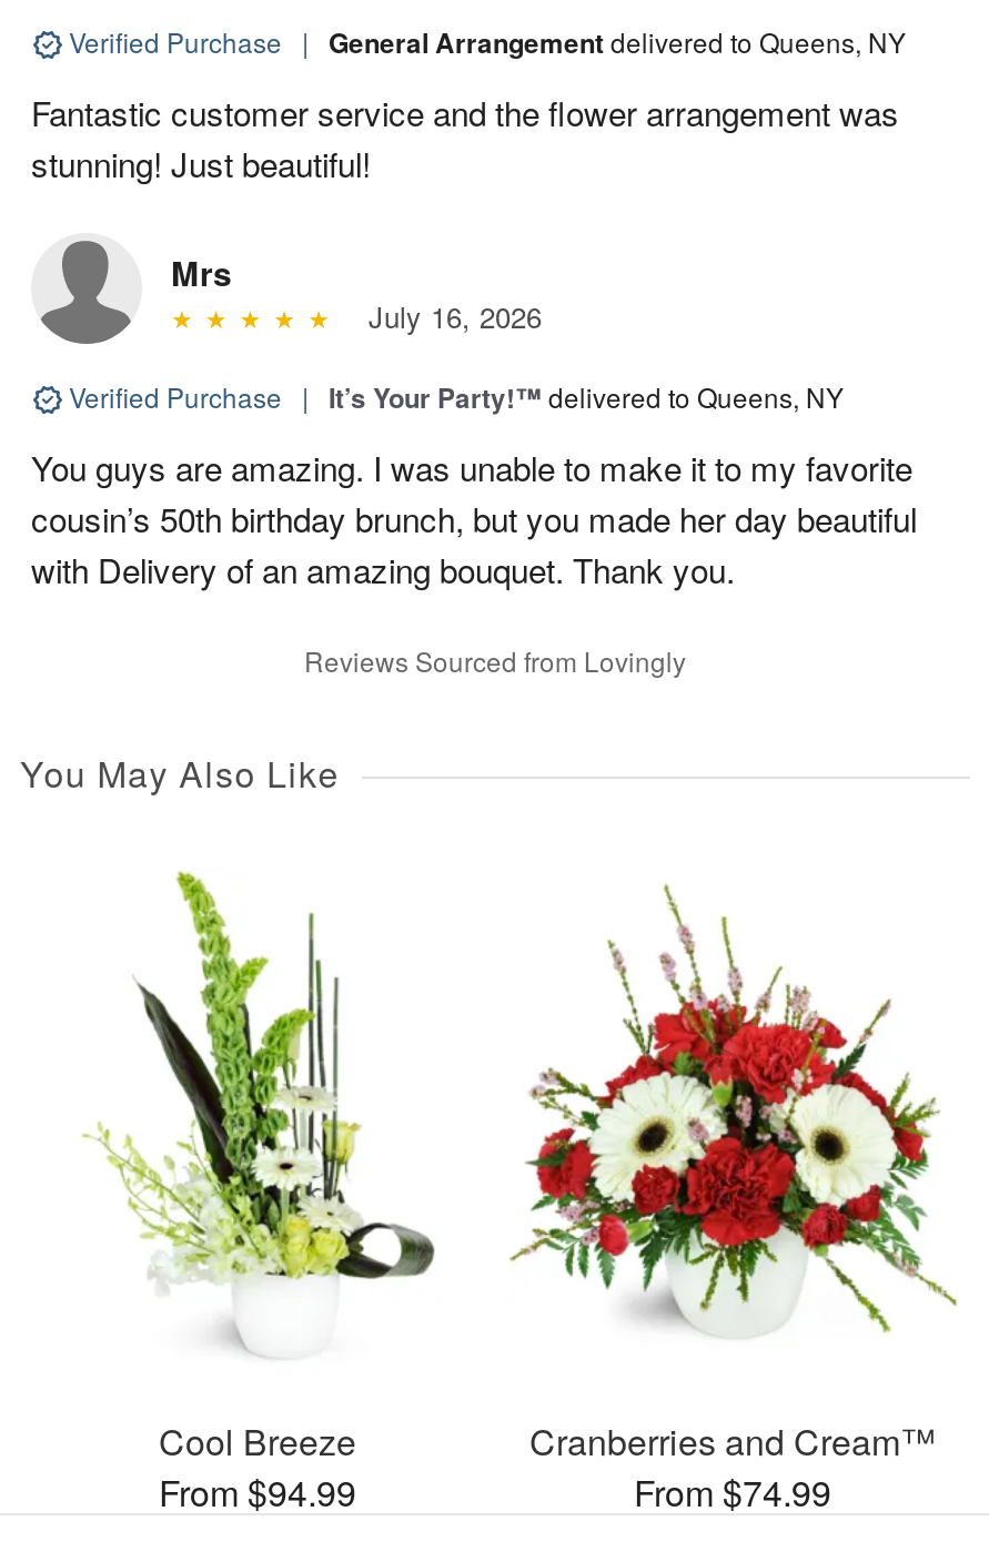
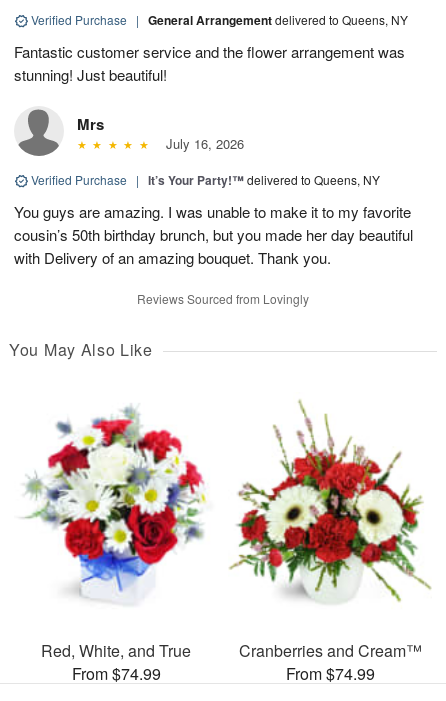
- [image]
- Cool Breeze
- From $94.99
+ [image]
+ Red, White, and True
+ From $74.99
